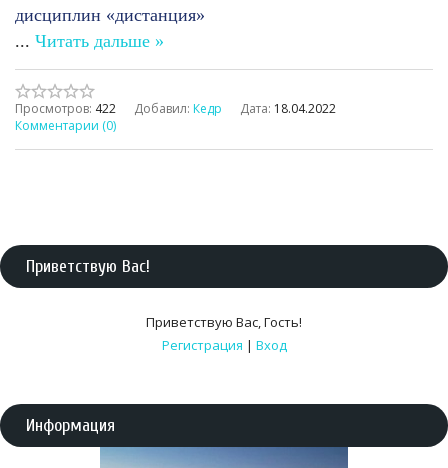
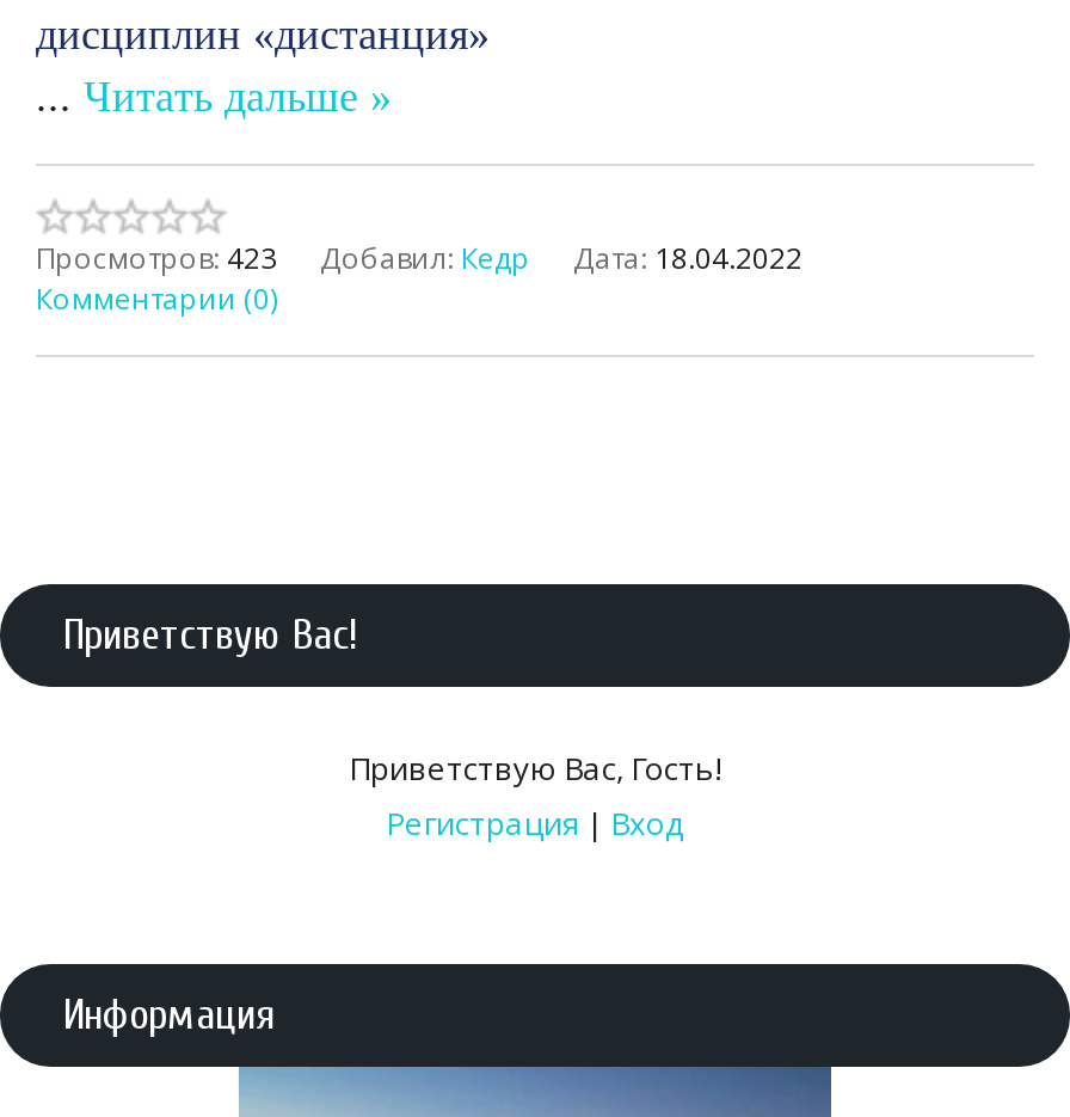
- Просмотров: 422 Добавил: Кедр Дата: 18.04.2022
+ Просмотров: 423 Добавил: Кедр Дата: 18.04.2022
